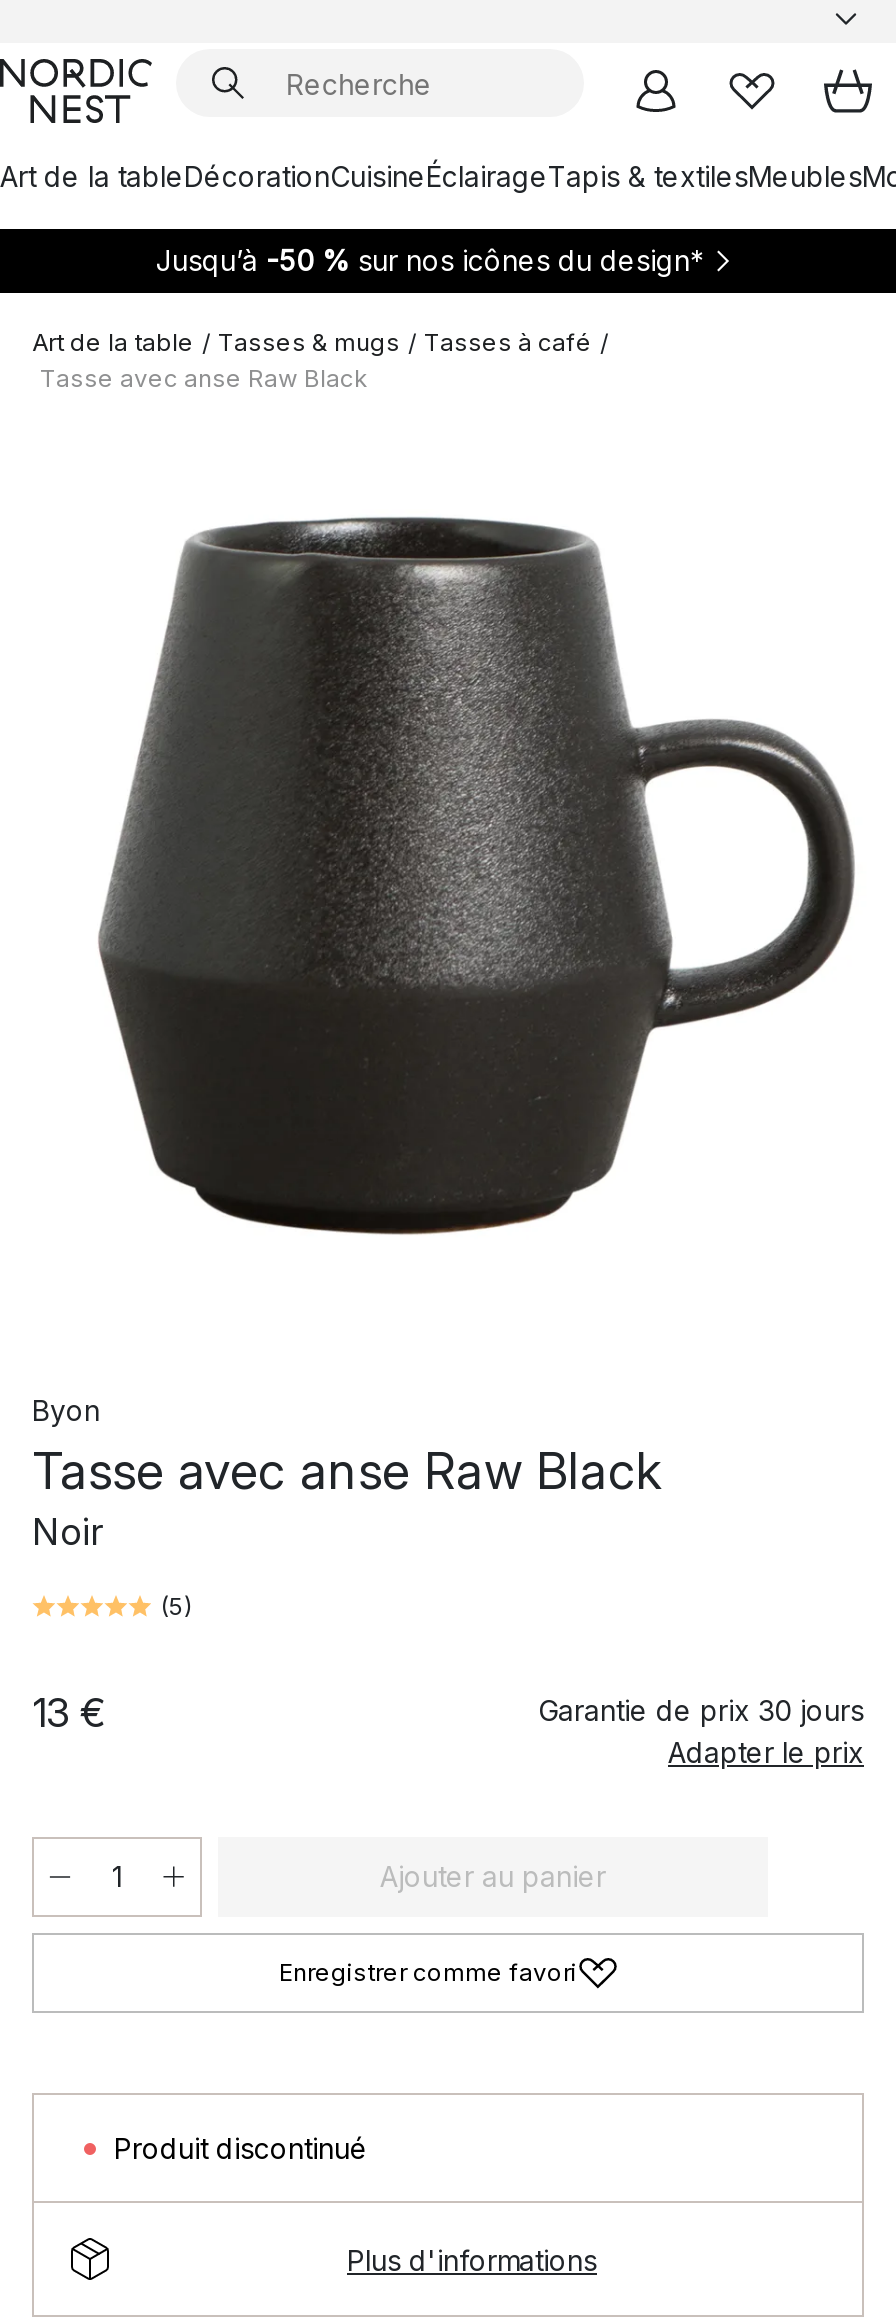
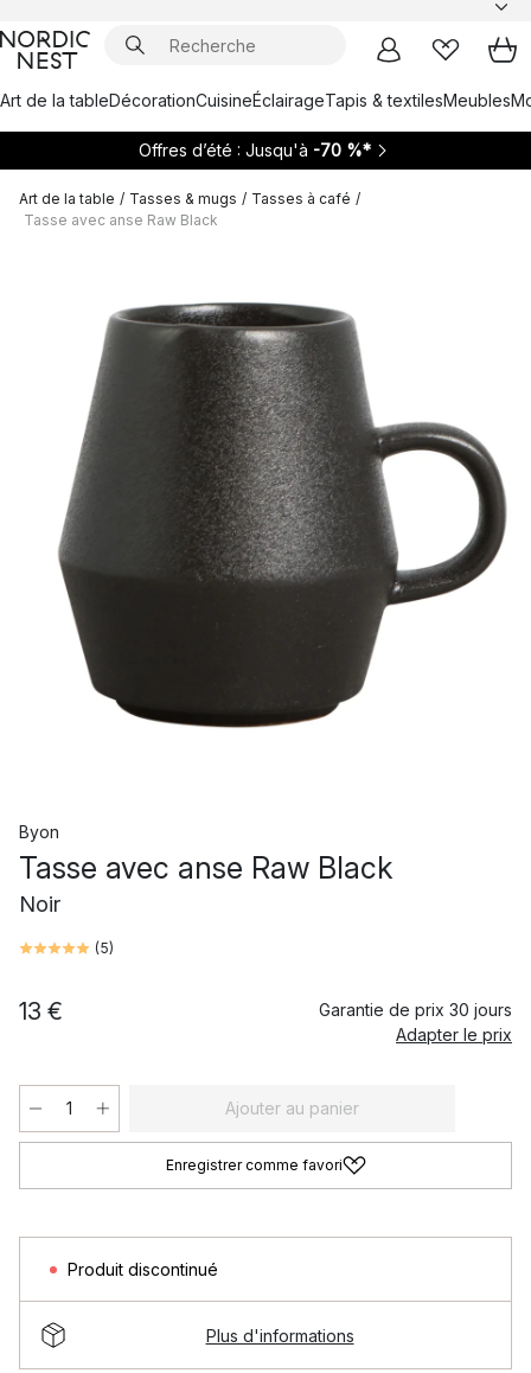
- Jusqu’à -50 % sur nos icônes du design*
+ Offres d’été : Jusqu'à -70 %*
